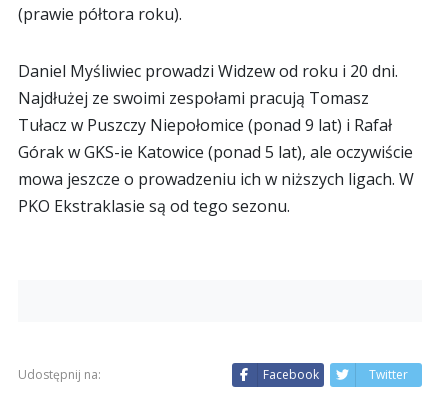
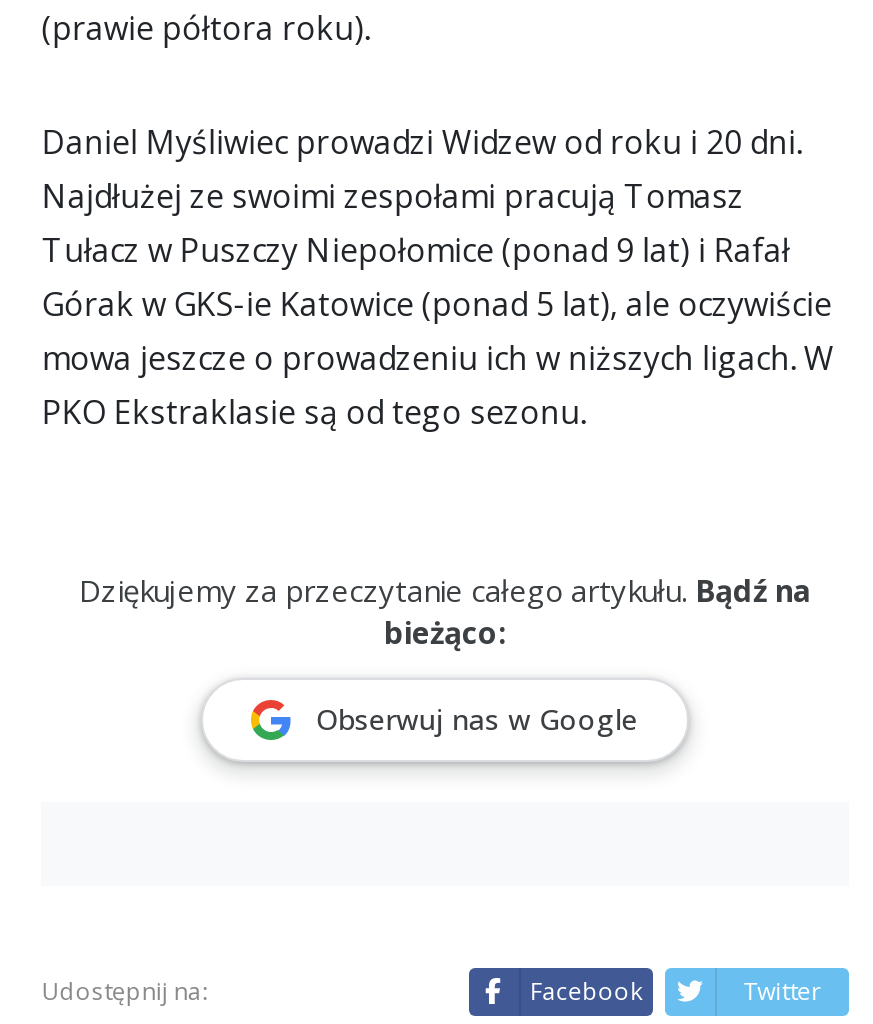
+ Dziękujemy za przeczytanie całego artykułu. Bądź na
+ bieżąco:
+ Obserwuj nas w Google
